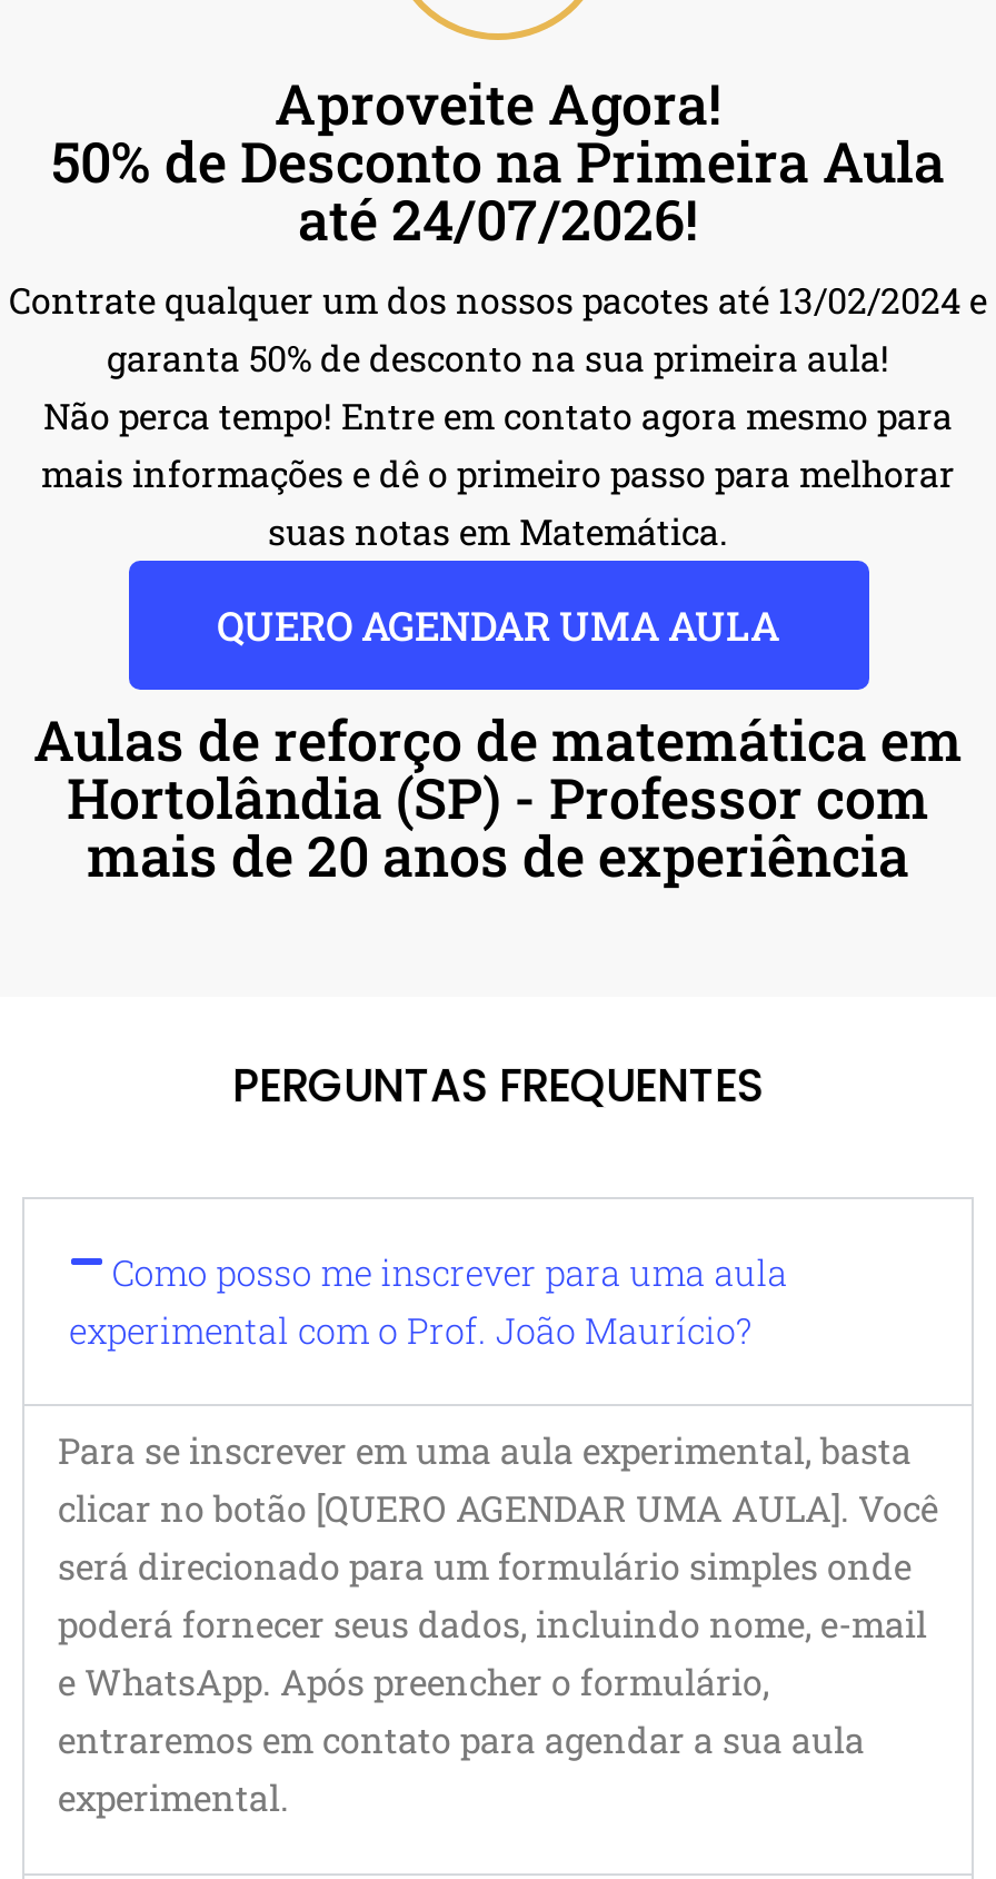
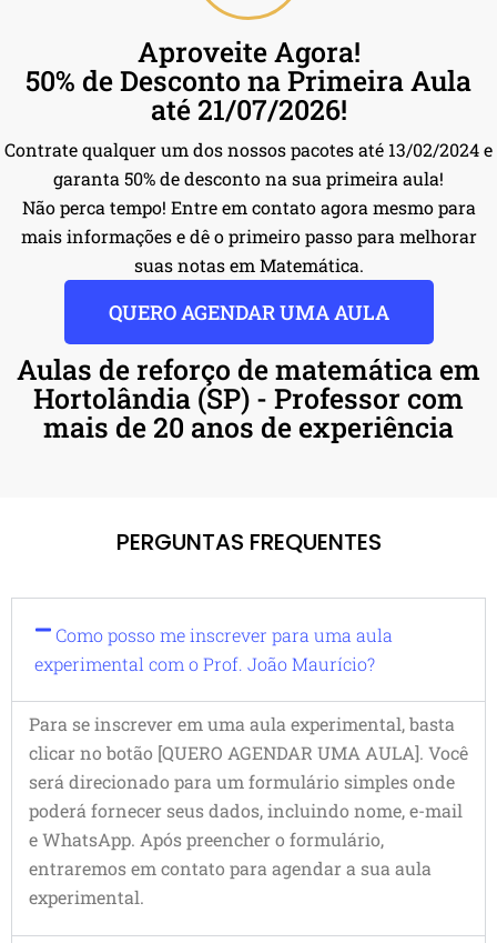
- até 24/07/2026!
+ até 21/07/2026!
